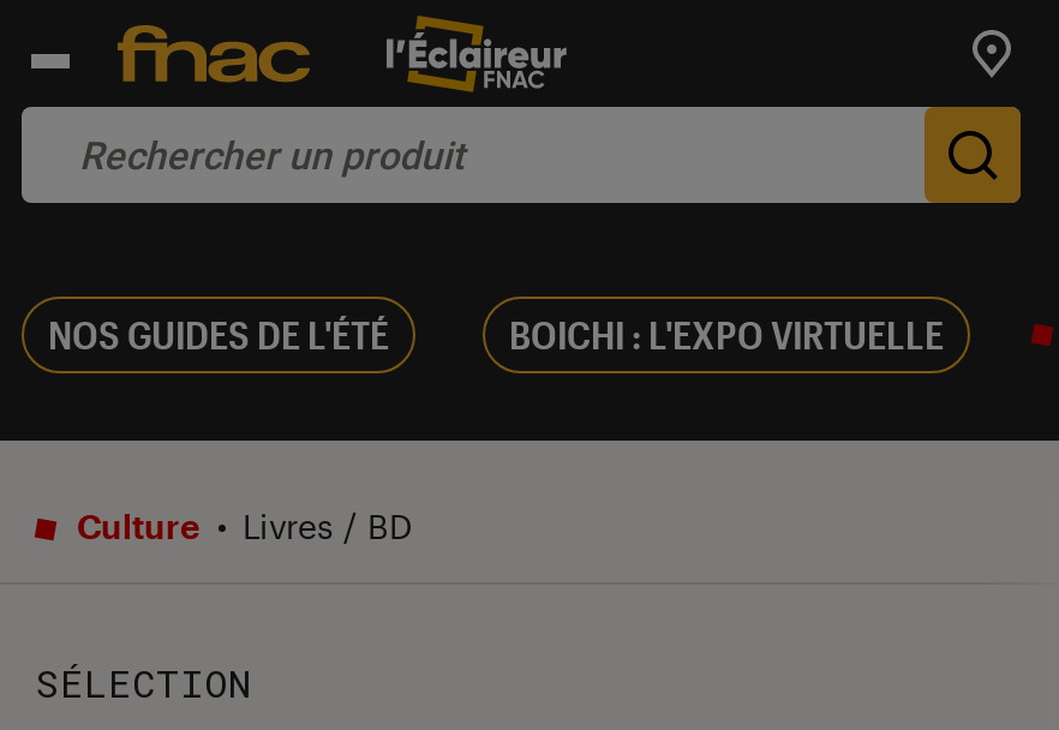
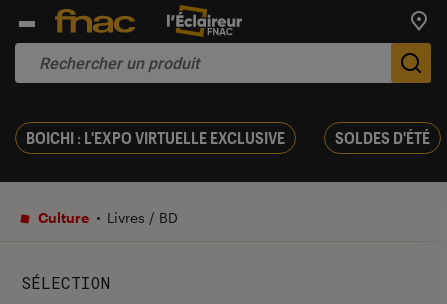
- NOS GUIDES DE L'ÉTÉ
- BOICHI : L'EXPO VIRTUELLE
+ BOICHI : L'EXPO VIRTUELLE EXCLUSIVE
+ SOLDES D'ÉTÉ
